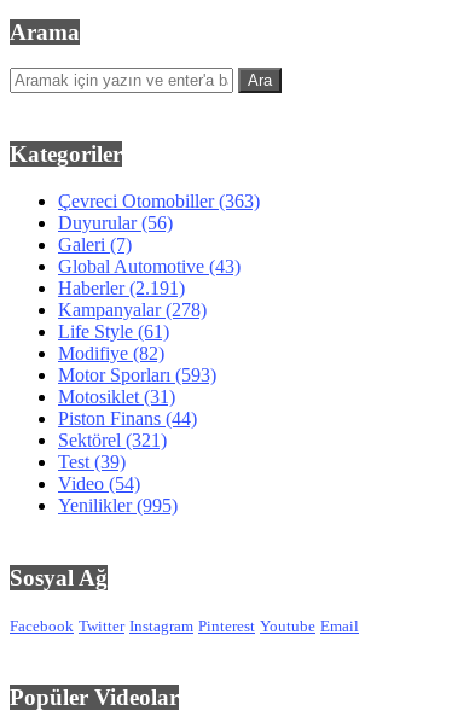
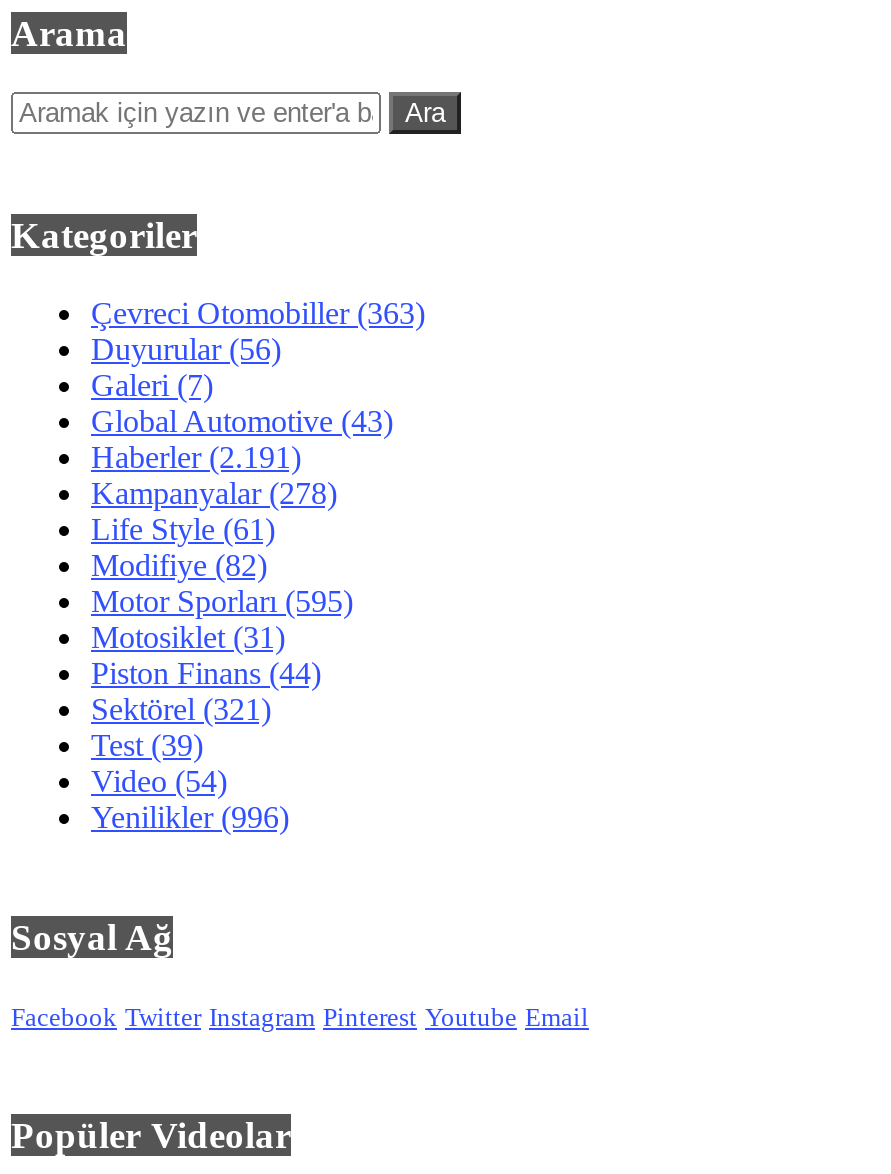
- Motor Sporları (593)
+ Motor Sporları (595)

- Yenilikler(995)
+ Yenilikler(996)
